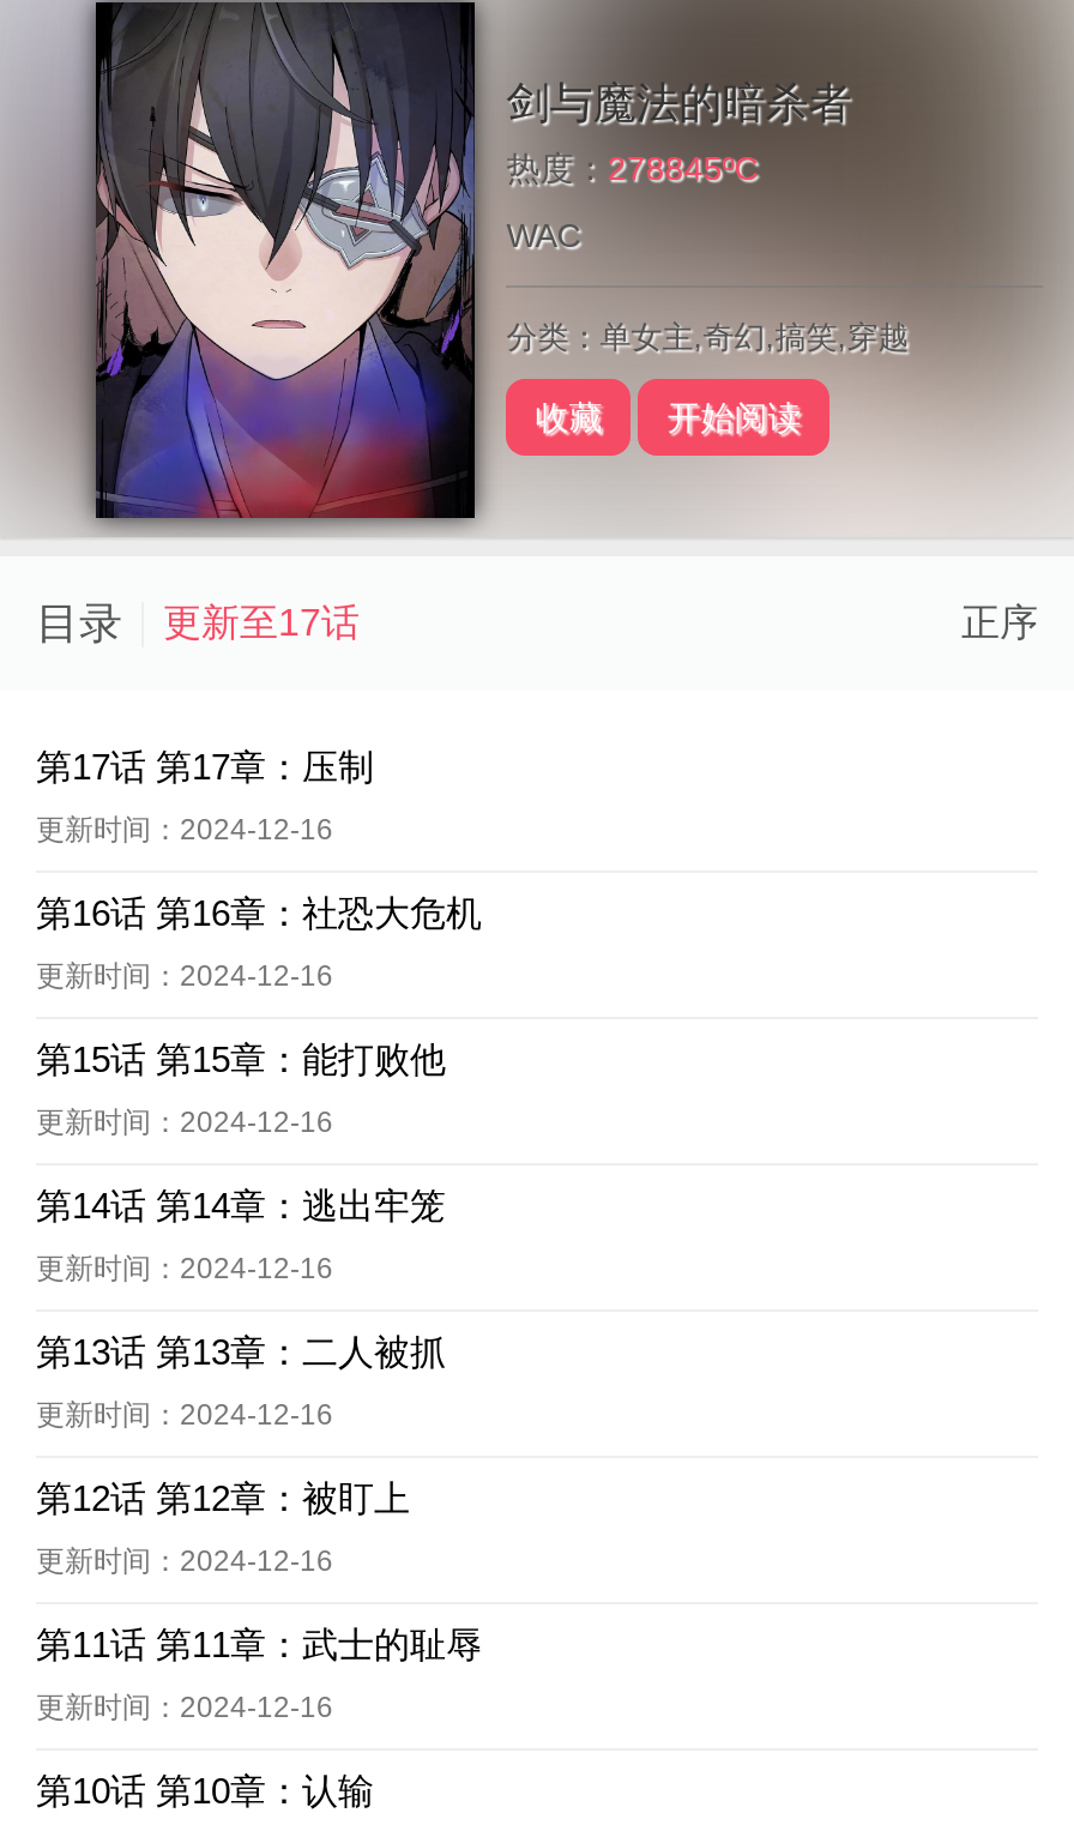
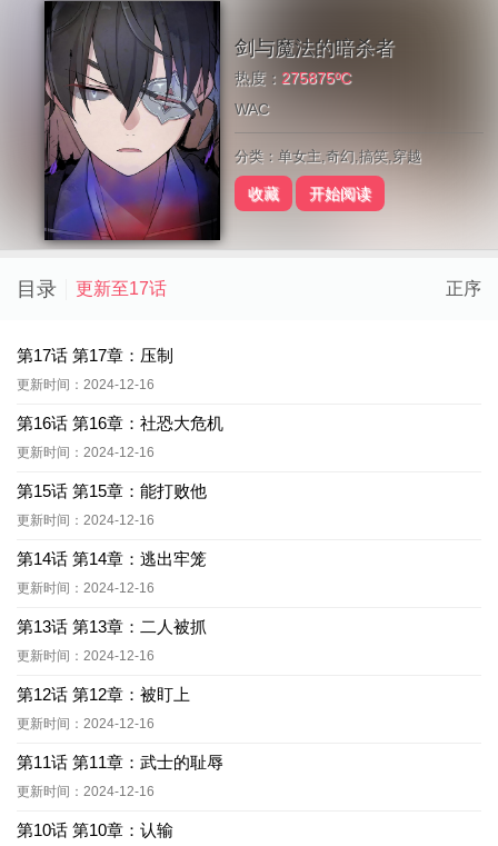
- 热度：278845ºC
+ 热度：275875ºC
